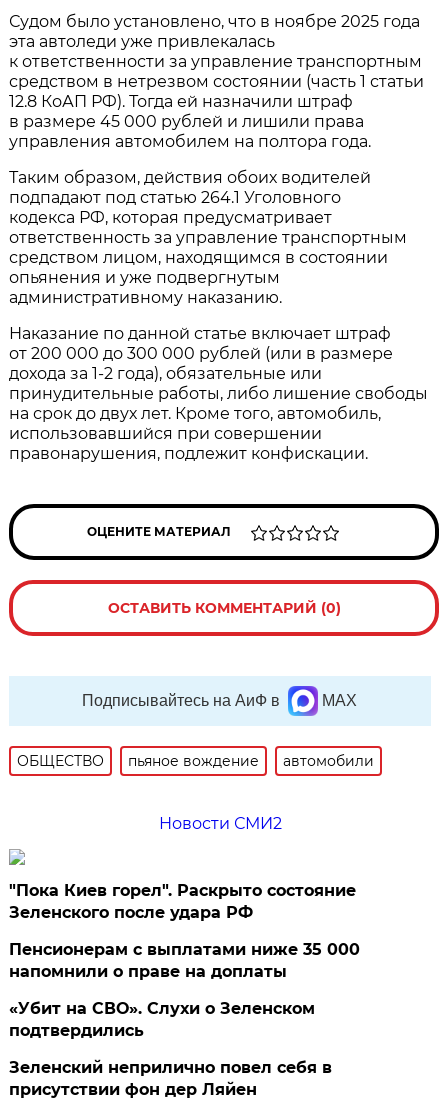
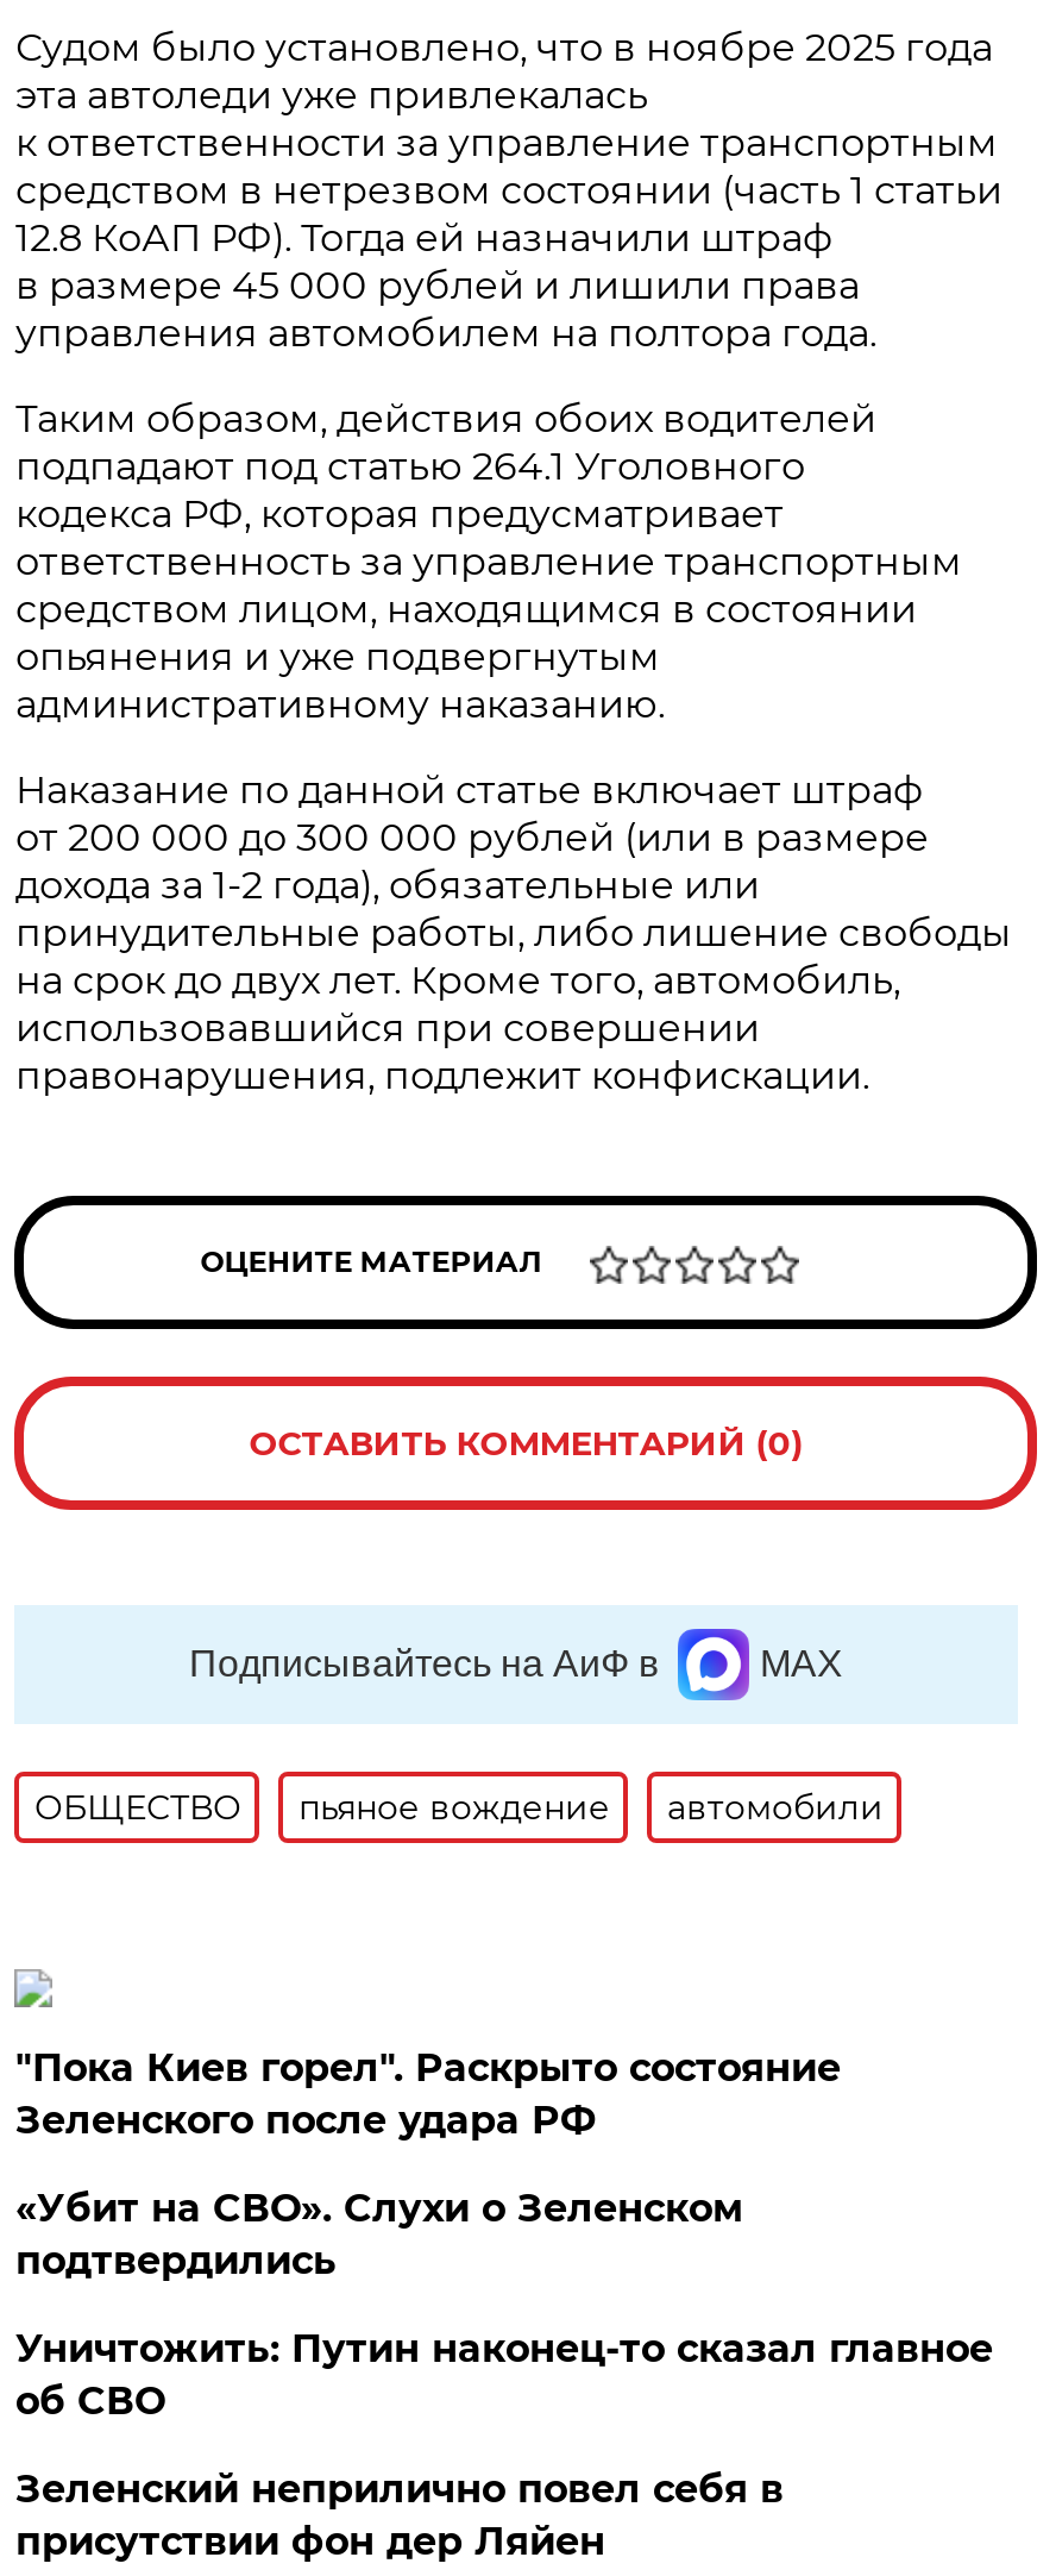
- Новости СМИ2

- Пенсионерам с выплатами ниже 35 000
- напомнили о праве на доплаты

moved up: «Убит на СВО». Слухи о Зеленском | подтвердились

+ Уничтожить: Путин наконец-то сказал главное
+ об СВО
